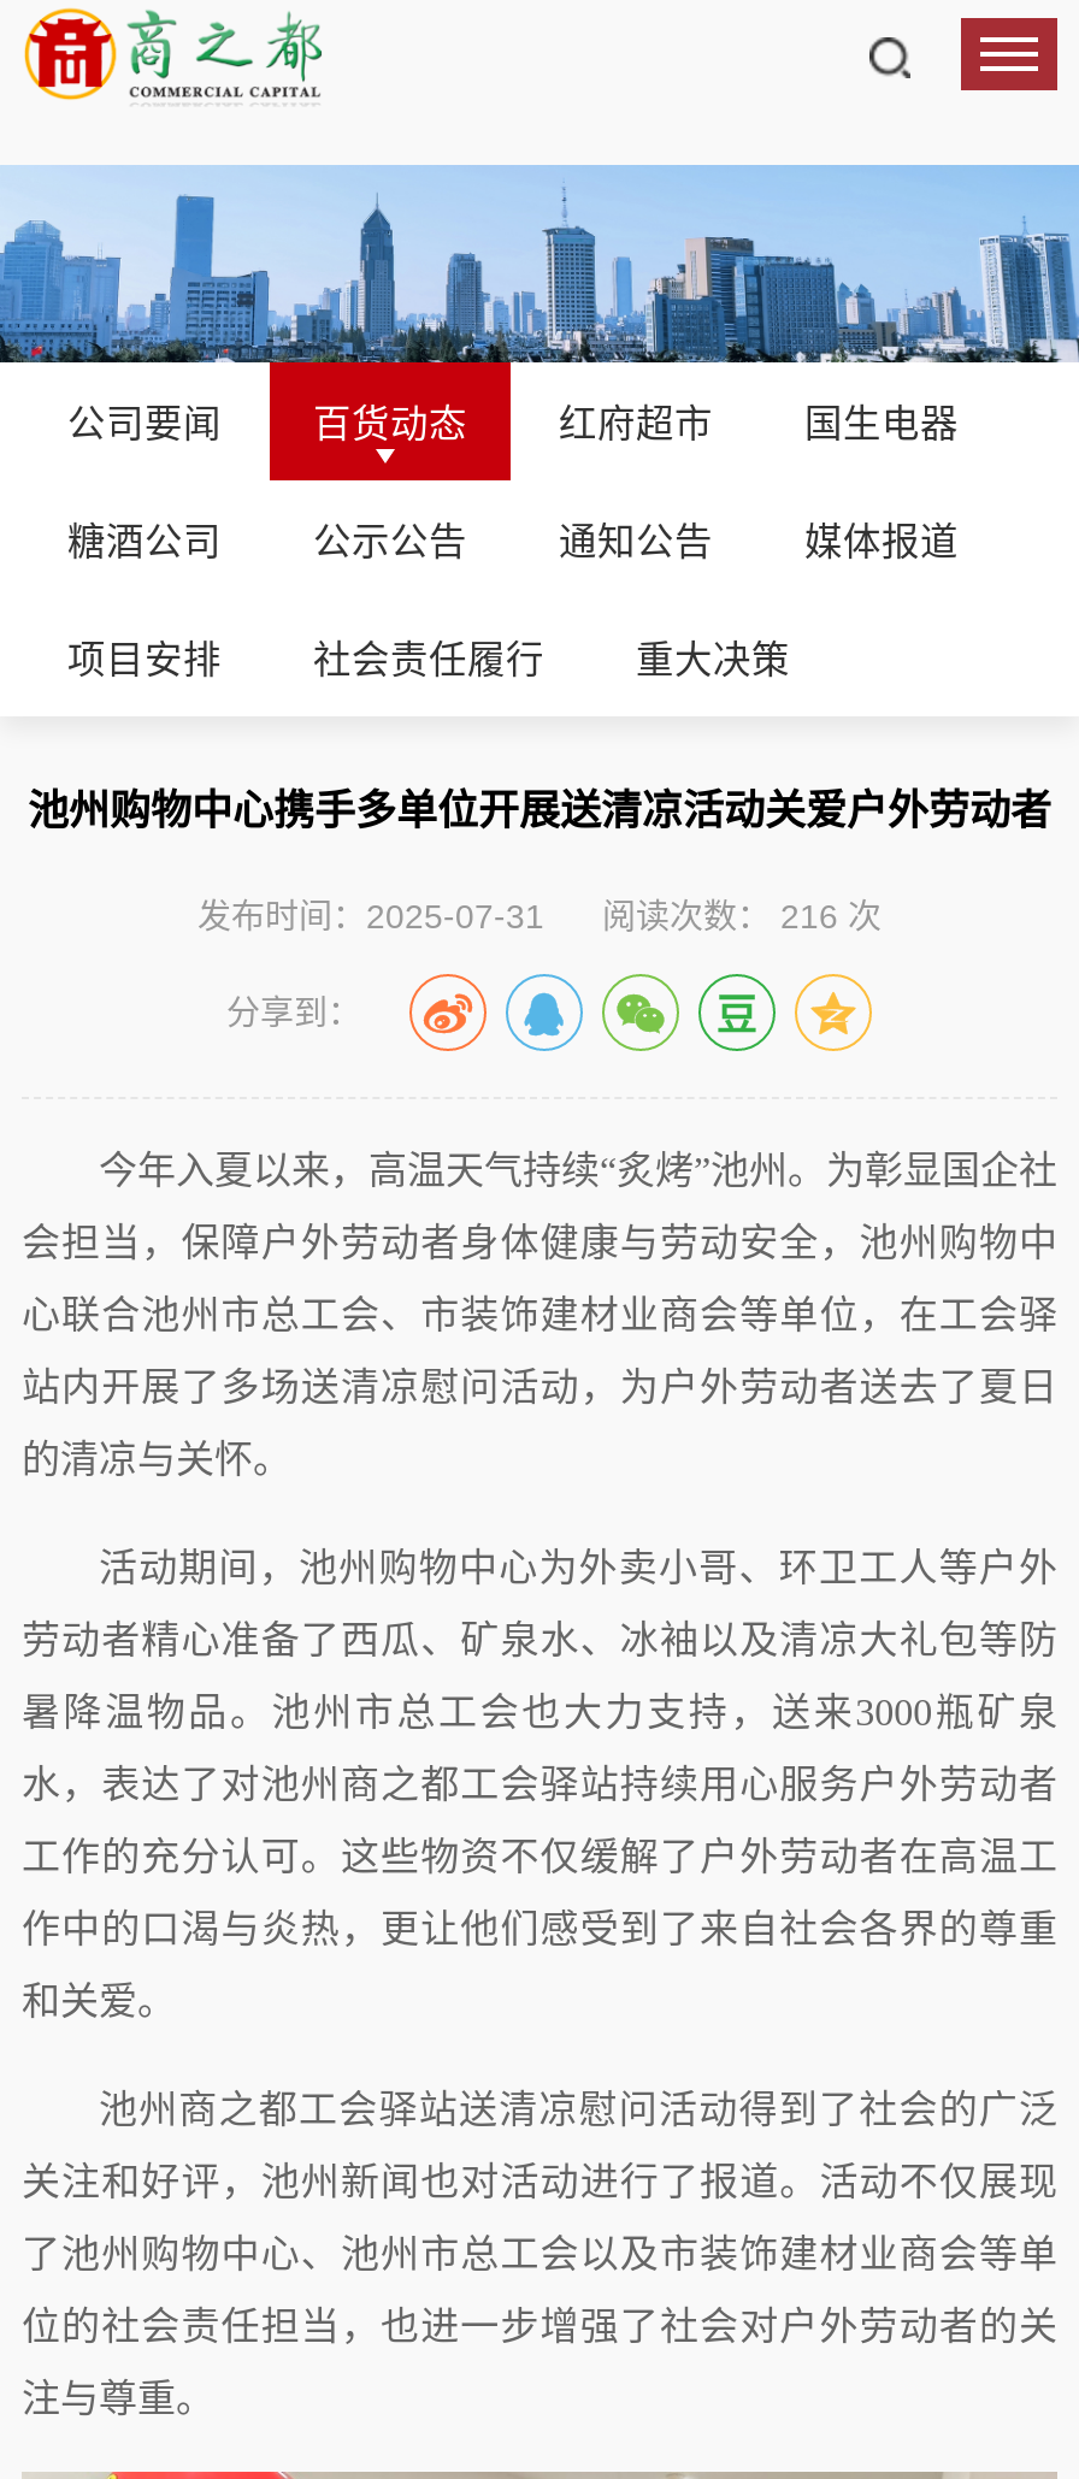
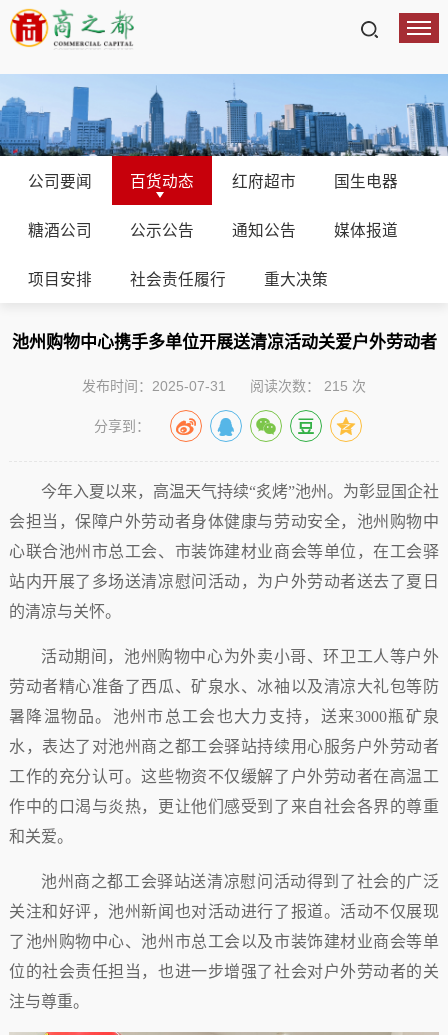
- 发布时间：2025-07-31 阅读次数：216次
+ 发布时间：2025-07-31 阅读次数：215次
